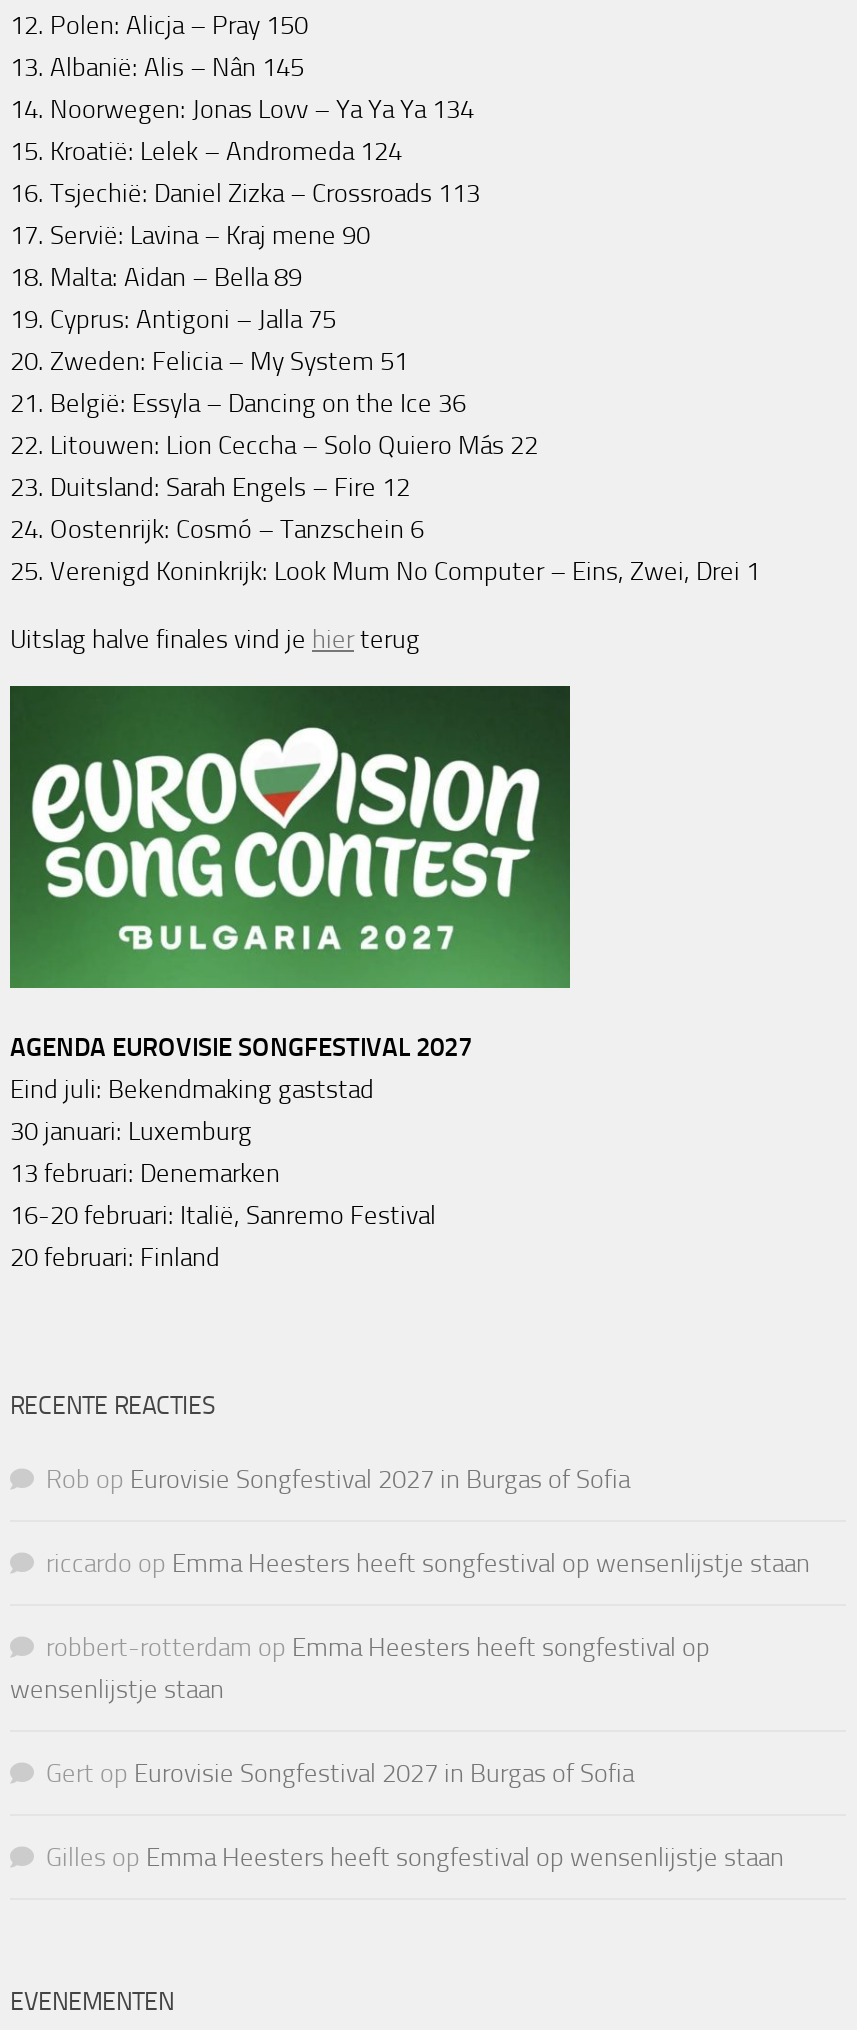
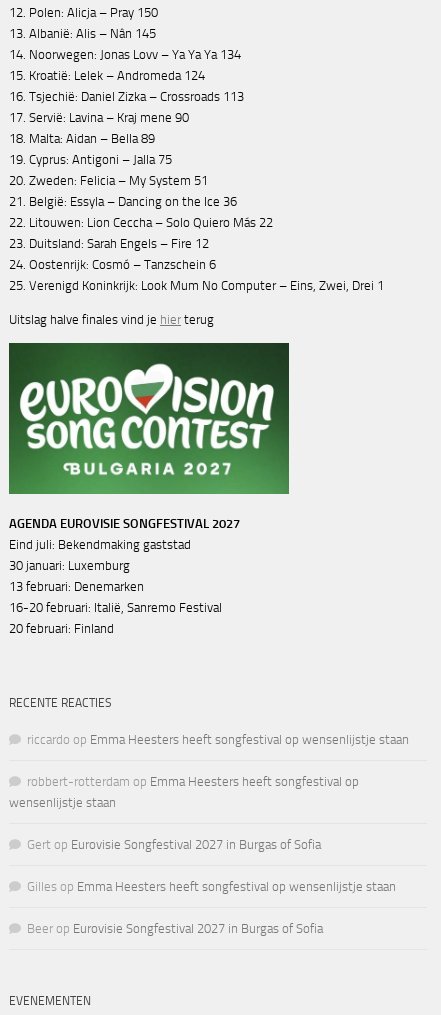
- Rob op Eurovisie Songfestival 2027 in Burgas of Sofia

moved up: riccardo op Emma Heesters heeft songfestival op wensenlijstje staan | robbert-rotterdam op Emma Heesters heeft songfestival op | wensenlijstje staan | Gert op Eurovisie Songfestival 2027 in Burgas of Sofia | Gilles op Emma Heesters heeft songfestival op wensenlijstje staan

+ Beer op Eurovisie Songfestival 2027 in Burgas of Sofia
